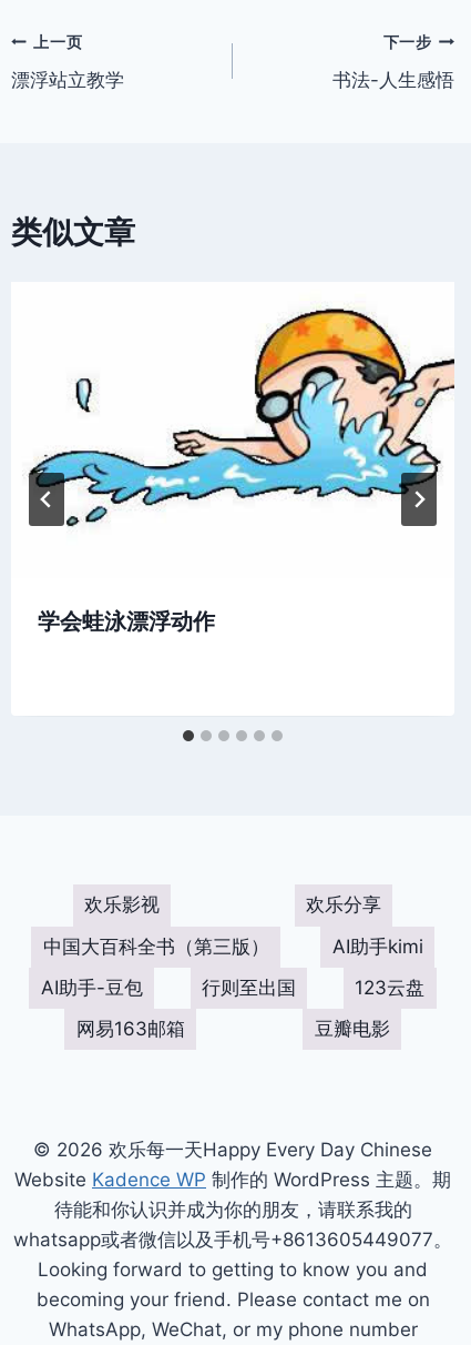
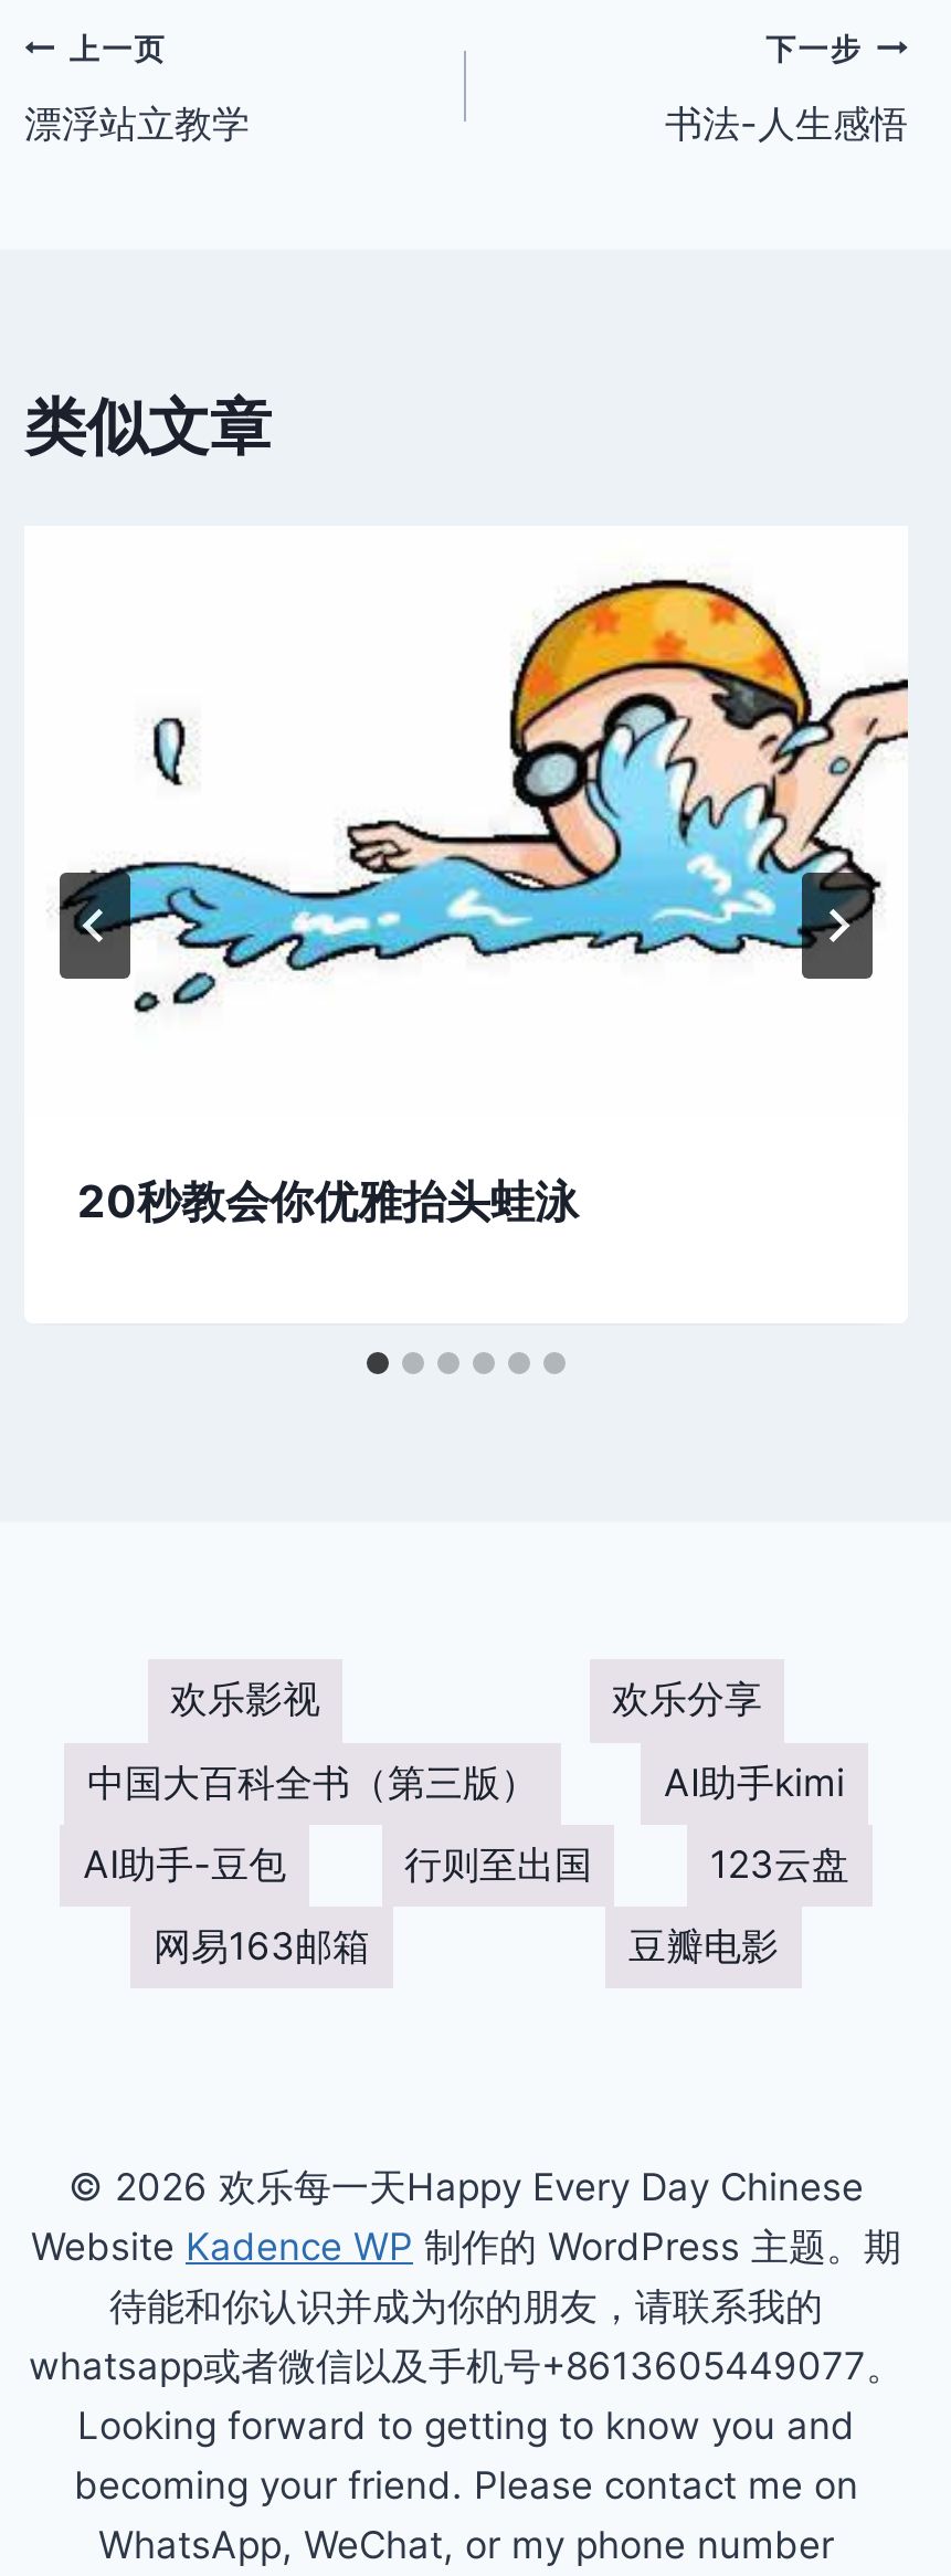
- [image]
+ [image]

- [image]
+ [image]

- 学会蛙泳漂浮动作
+ 20秒教会你优雅抬头蛙泳
